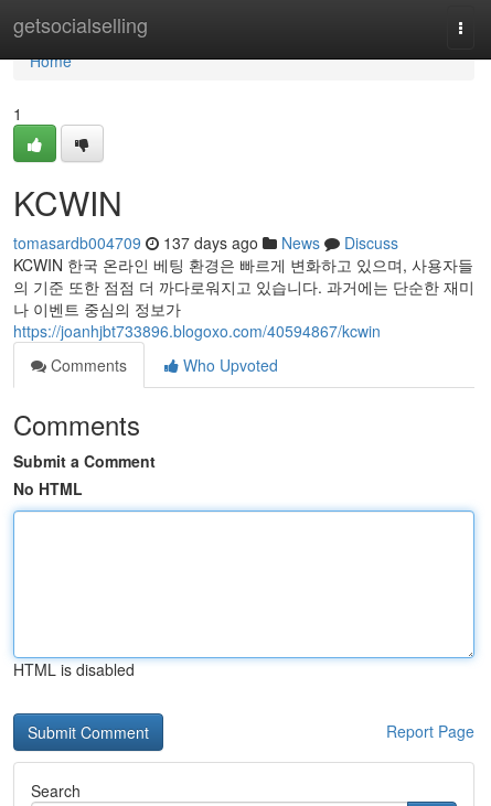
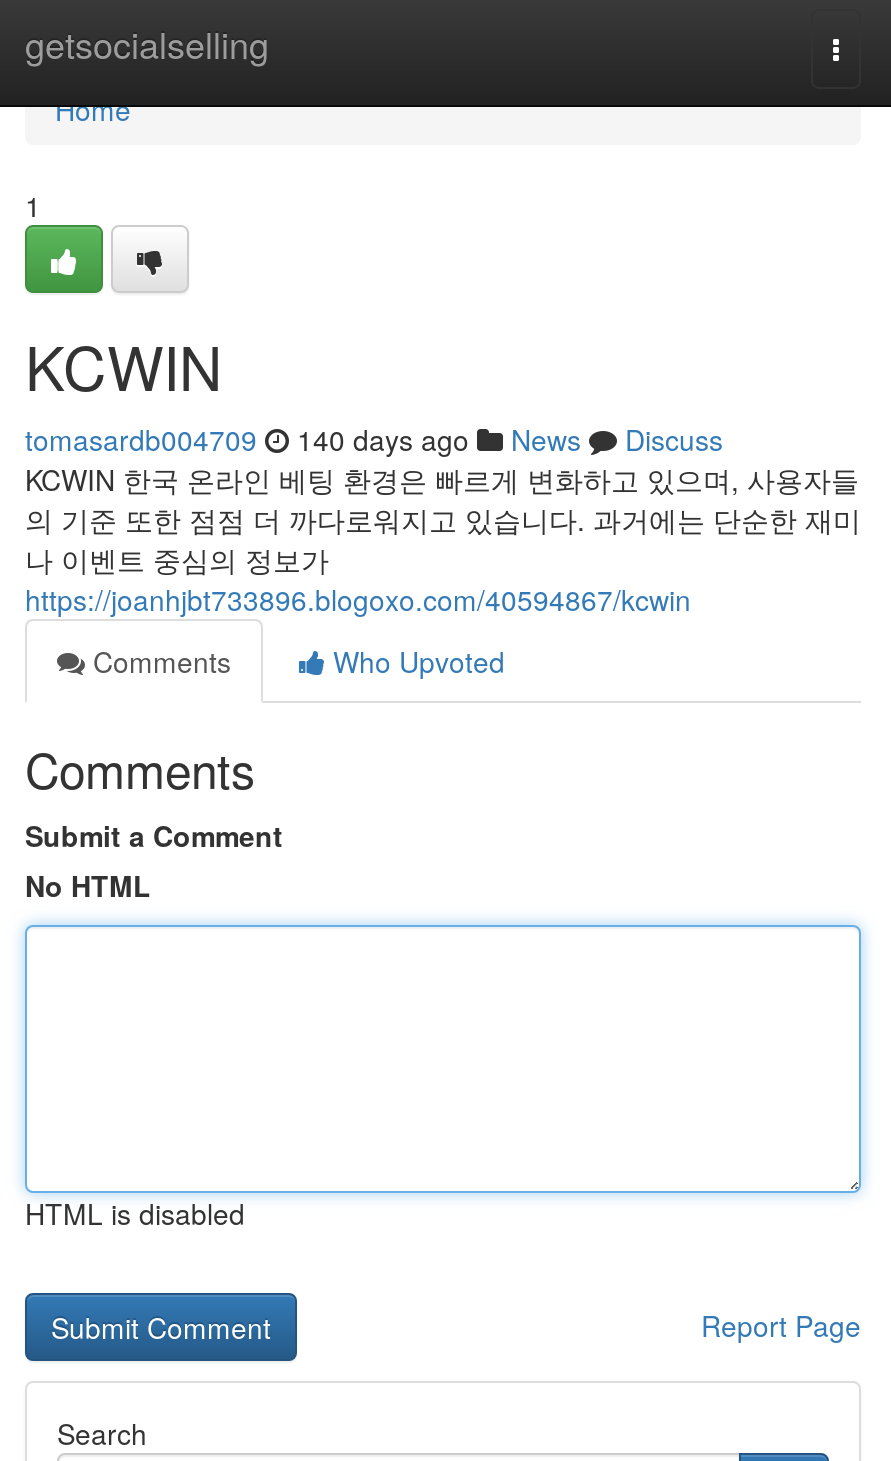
- tomasardb004709 137 days ago News Discuss
+ tomasardb004709 140 days ago News Discuss
